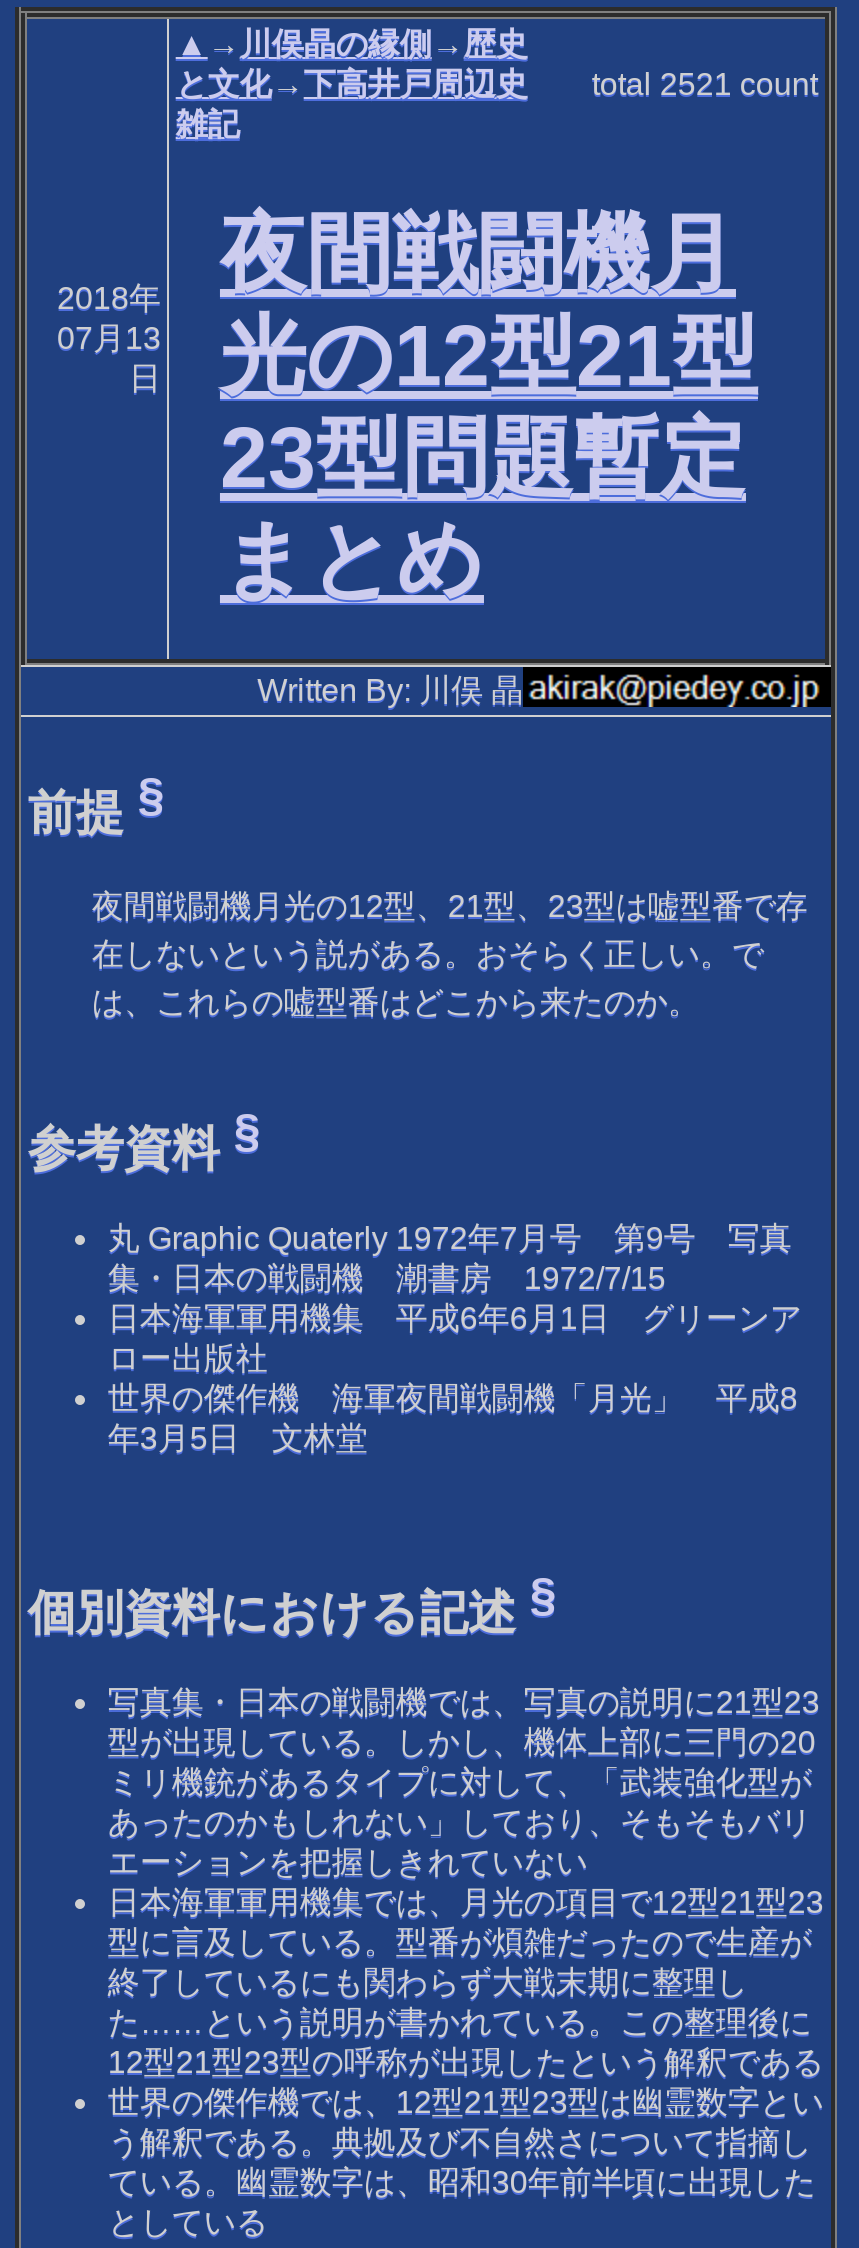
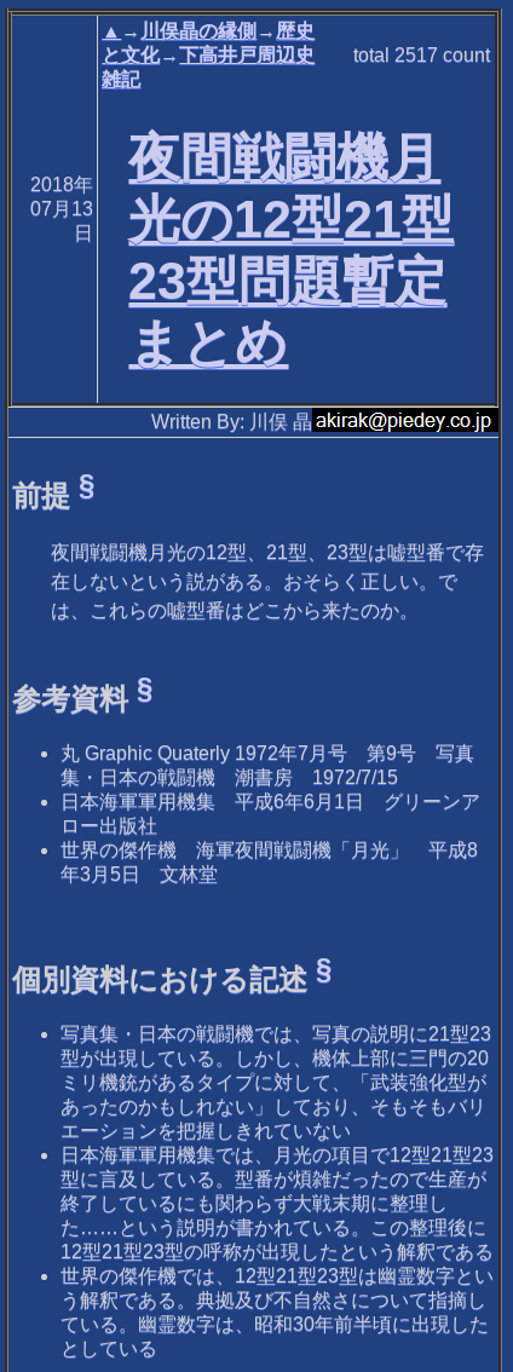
- total 2521 count
+ total 2517 count
